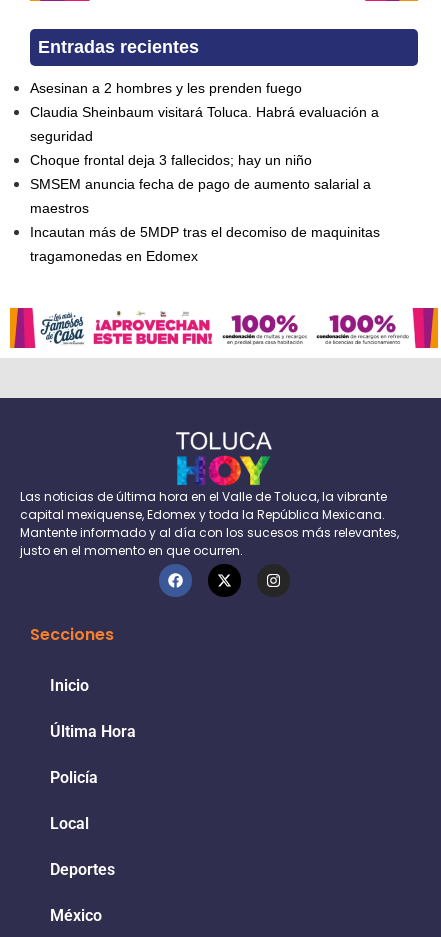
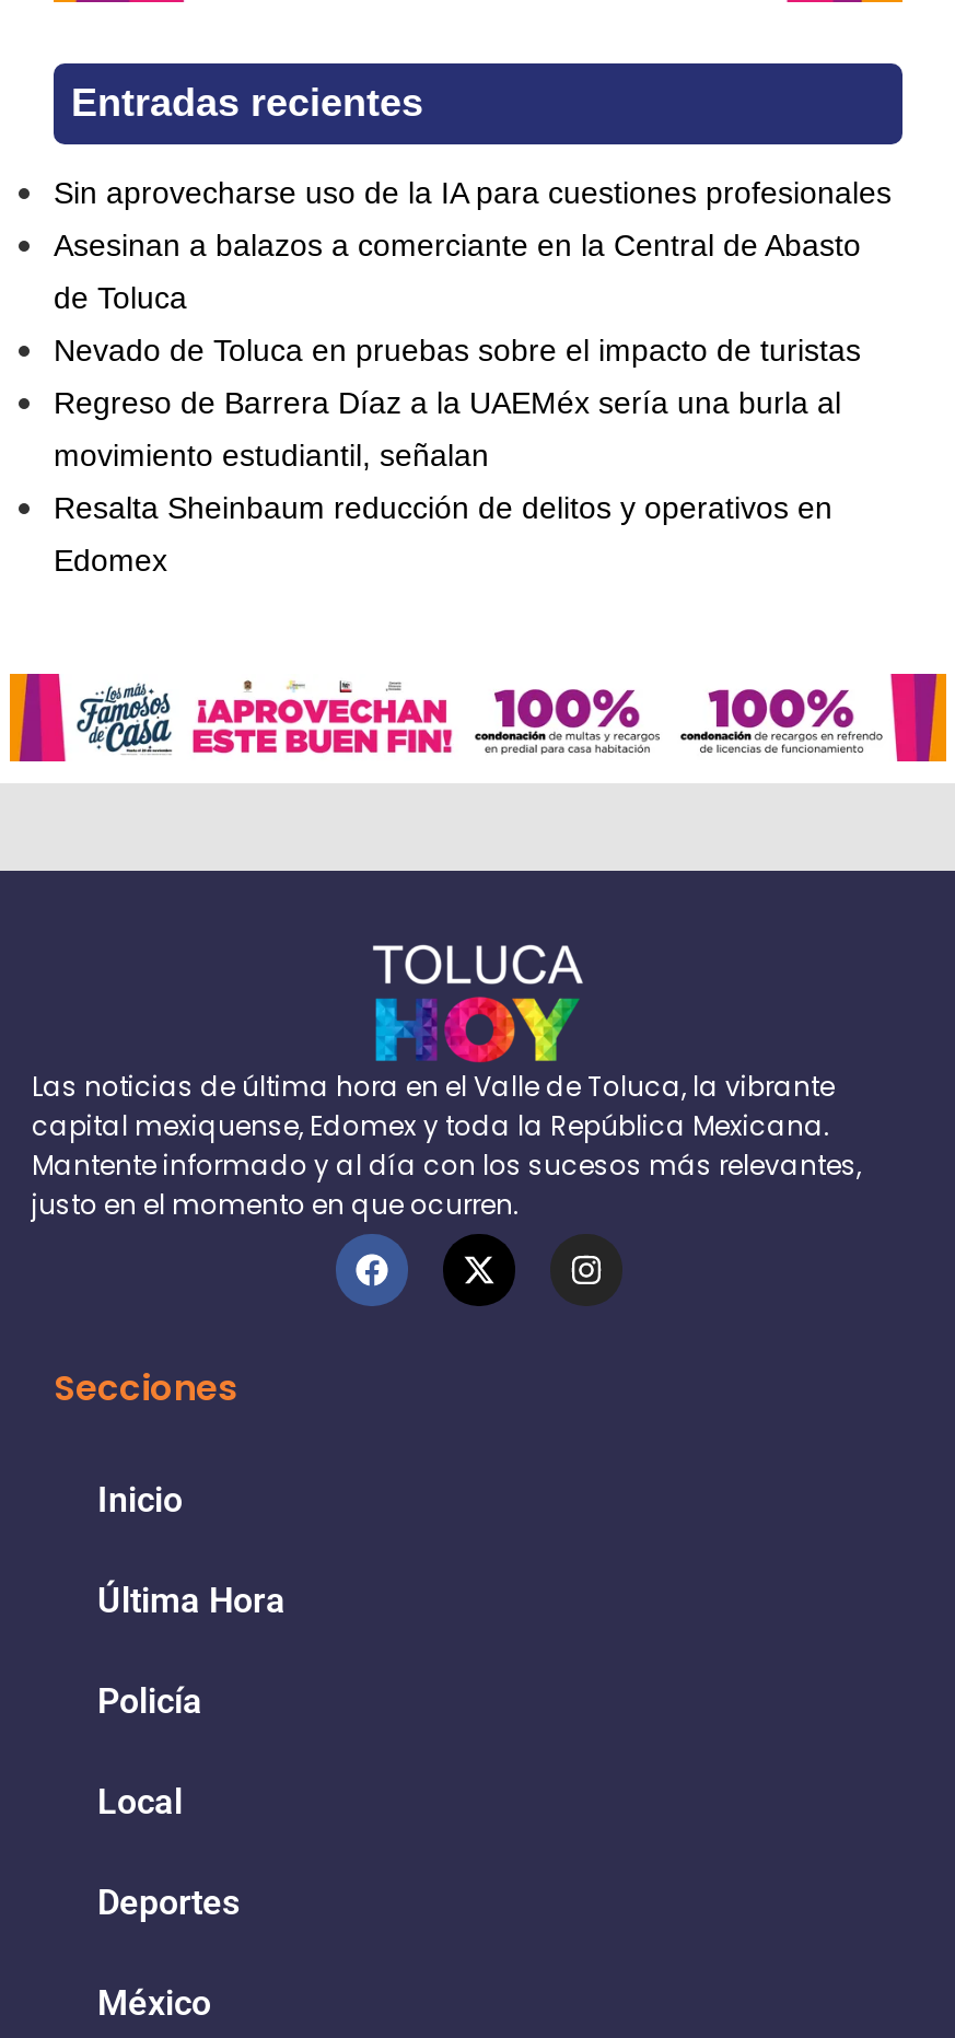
- Asesinan a 2 hombres y les prenden fuego
+ Sin aprovecharse uso de la IA para cuestiones profesionales

- Claudia Sheinbaum visitará Toluca. Habrá evaluación a
+ Asesinan a balazos a comerciante en la Central de Abasto

- seguridad
+ de Toluca

- Choque frontal deja 3 fallecidos; hay un niño
+ Nevado de Toluca en pruebas sobre el impacto de turistas

- SMSEM anuncia fecha de pago de aumento salarial a
+ Regreso de Barrera Díaz a la UAEMéx sería una burla al

- maestros
+ movimiento estudiantil, señalan

- Incautan más de 5MDP tras el decomiso de maquinitas
+ Resalta Sheinbaum reducción de delitos y operativos en

- tragamonedas en Edomex
+ Edomex
